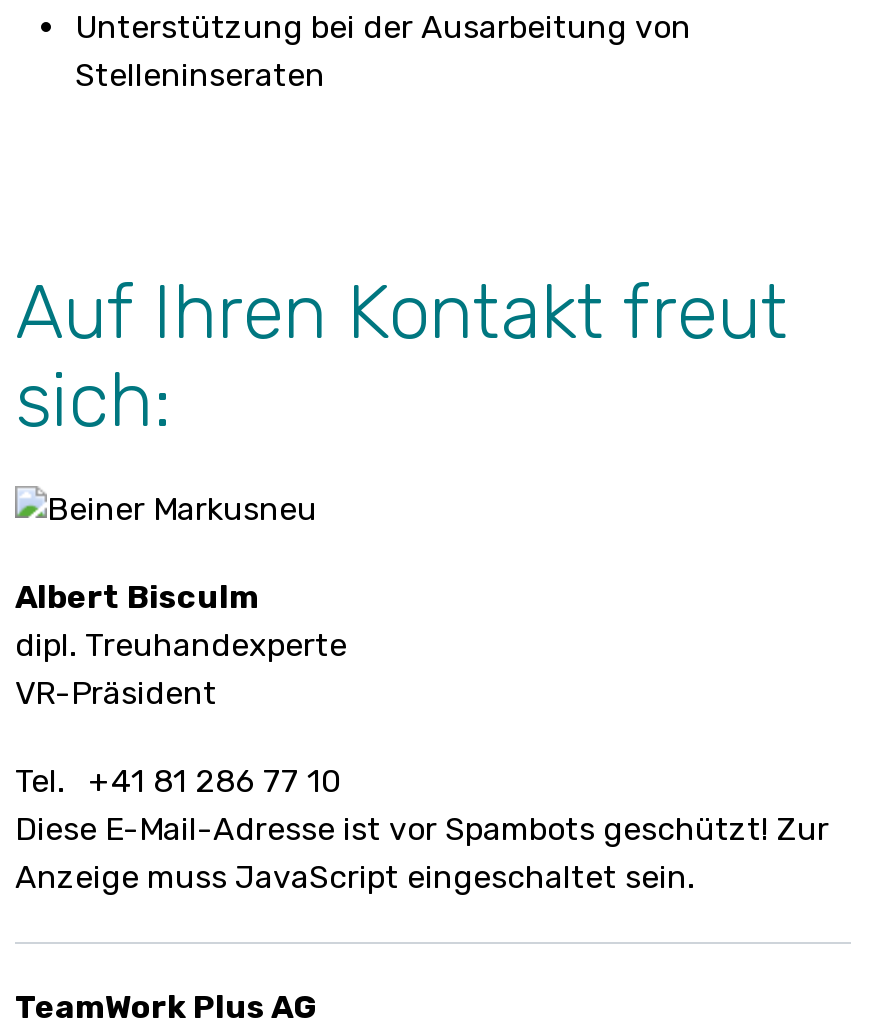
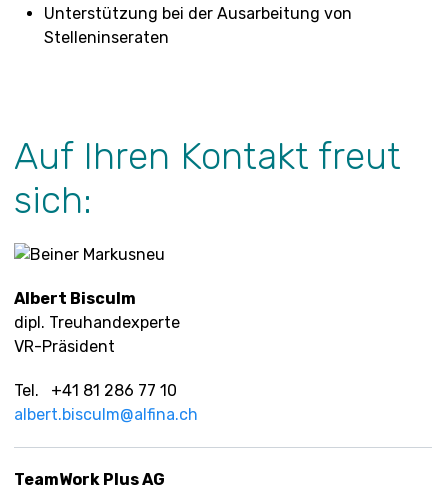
- Diese E-Mail-Adresse ist vor Spambots geschützt! Zur
- Anzeige muss JavaScript eingeschaltet sein.
+ albert.bisculm@alfina.ch
